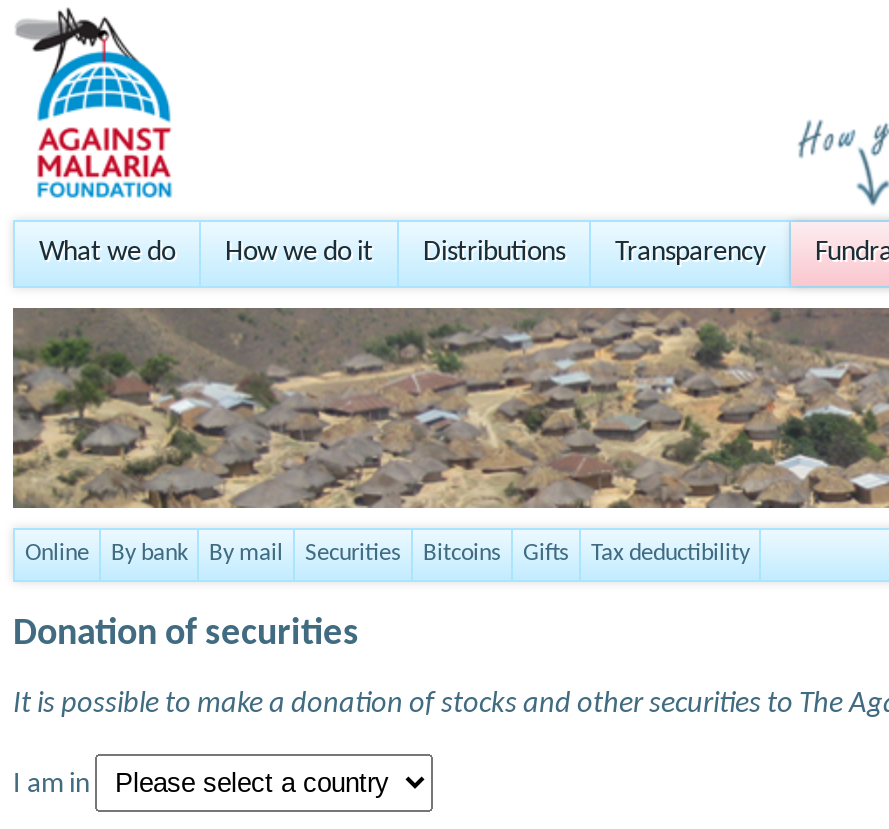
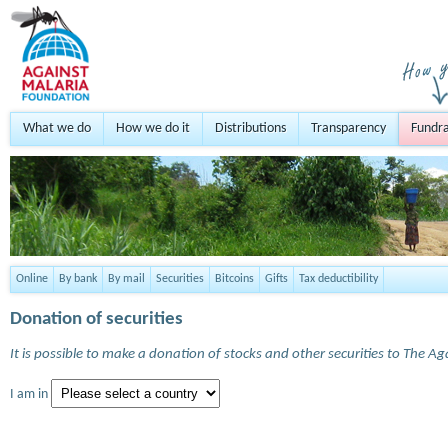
- [image]
+ [image]
